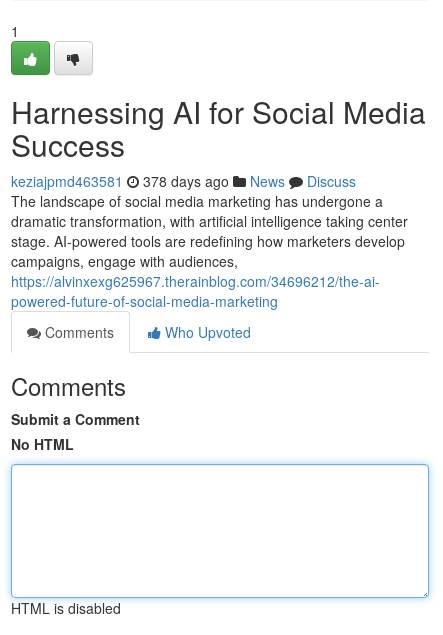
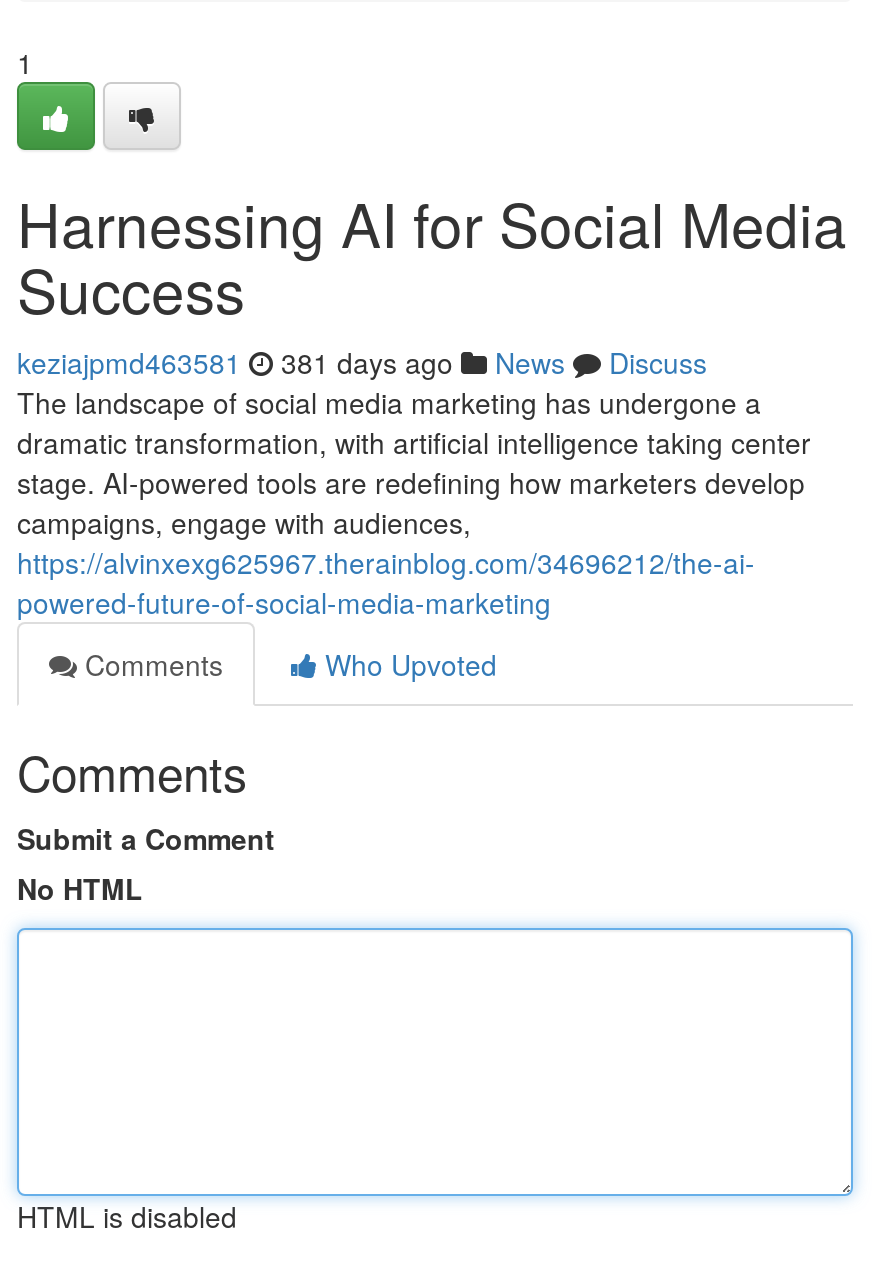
- keziajpmd463581 378 days ago News Discuss
+ keziajpmd463581 381 days ago News Discuss
